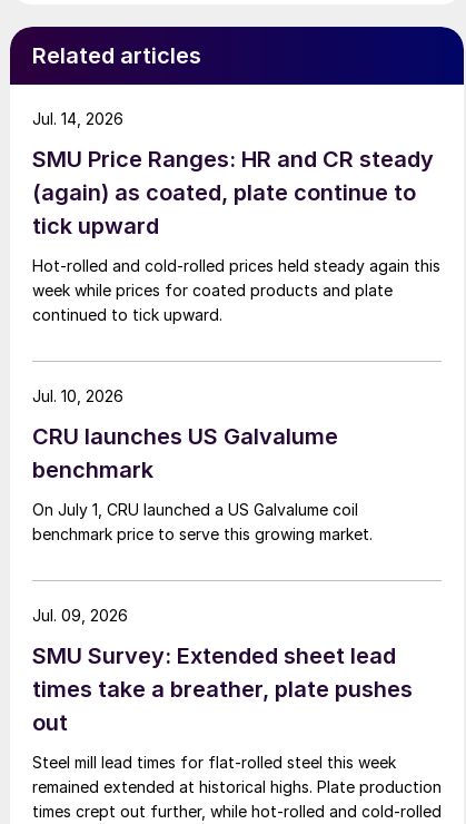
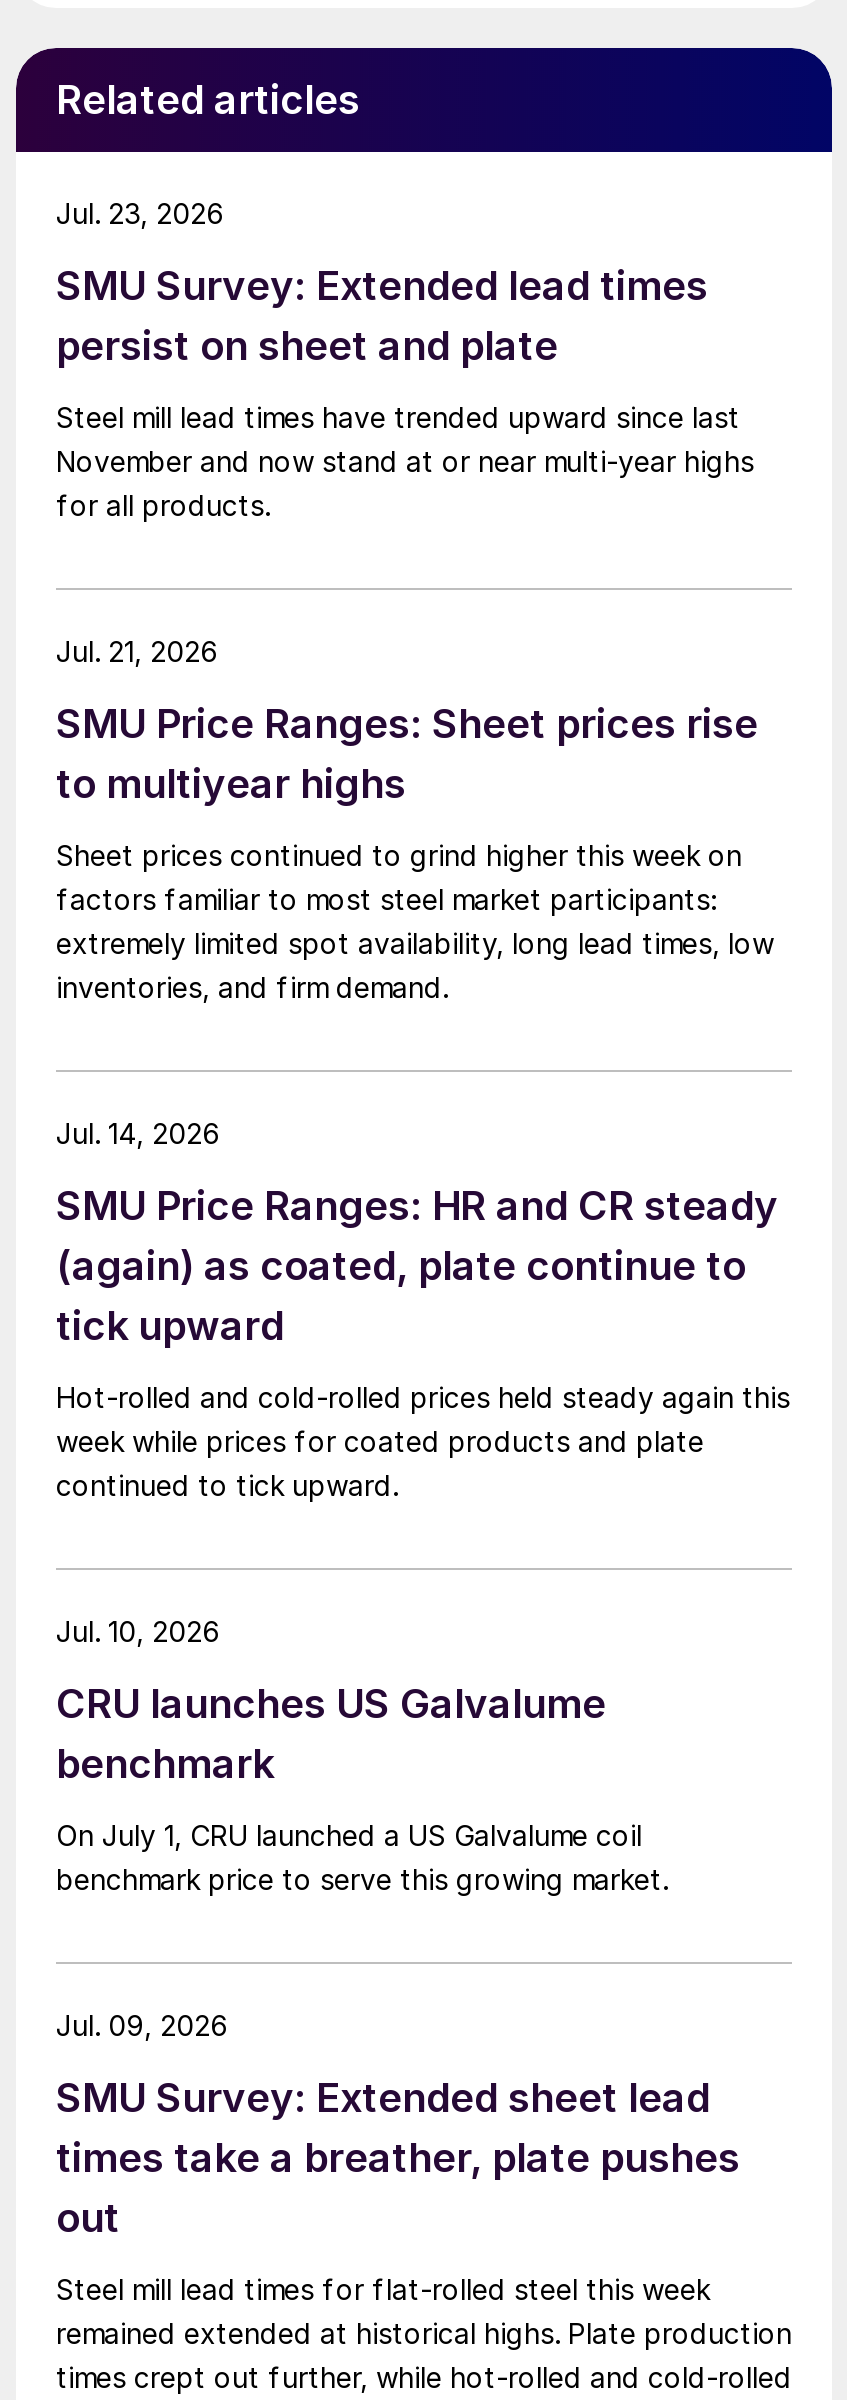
+ SMU Survey: Extended lead times
+ persist on sheet and plate
+ Steel mill lead times have trended upward since last
+ November and now stand at or near multi-year highs
+ for all products.

+ Jul. 23, 2026

+ SMU Price Ranges: Sheet prices rise
+ to multiyear highs
+ Sheet prices continued to grind higher this week on
+ factors familiar to most steel market participants:
+ extremely limited spot availability, long lead times, low
+ inventories, and firm demand.

+ Jul. 21, 2026
